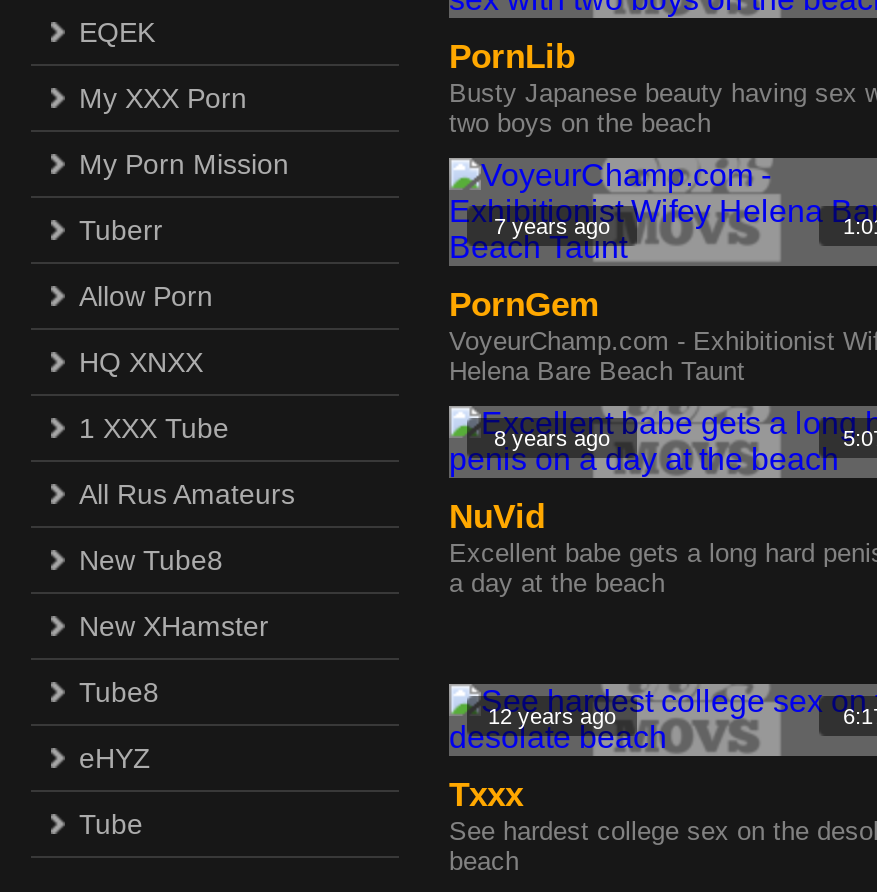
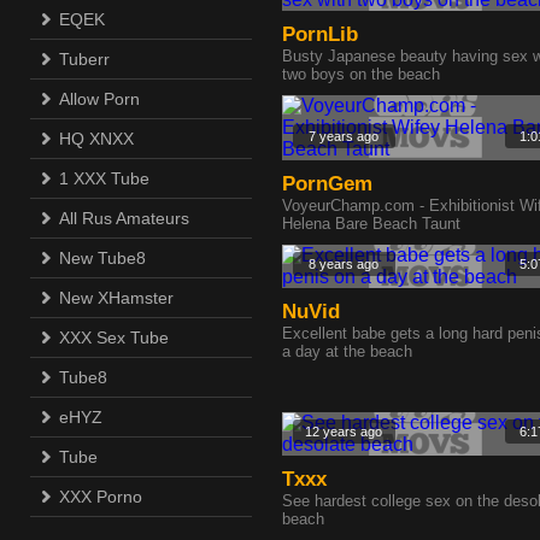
- My XXX Porn
- My Porn Mission

moved up: Tuberr | Allow Porn | HQ XNXX | 1 XXX Tube | All Rus Amateurs | New Tube8 | New XHamster

+ XXX Sex Tube

moved up: Tube8 | eHYZ | Tube

+ XXX Porno
